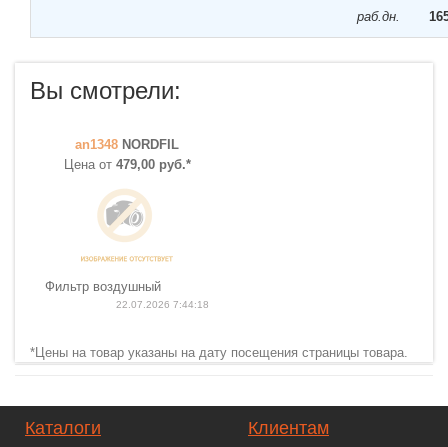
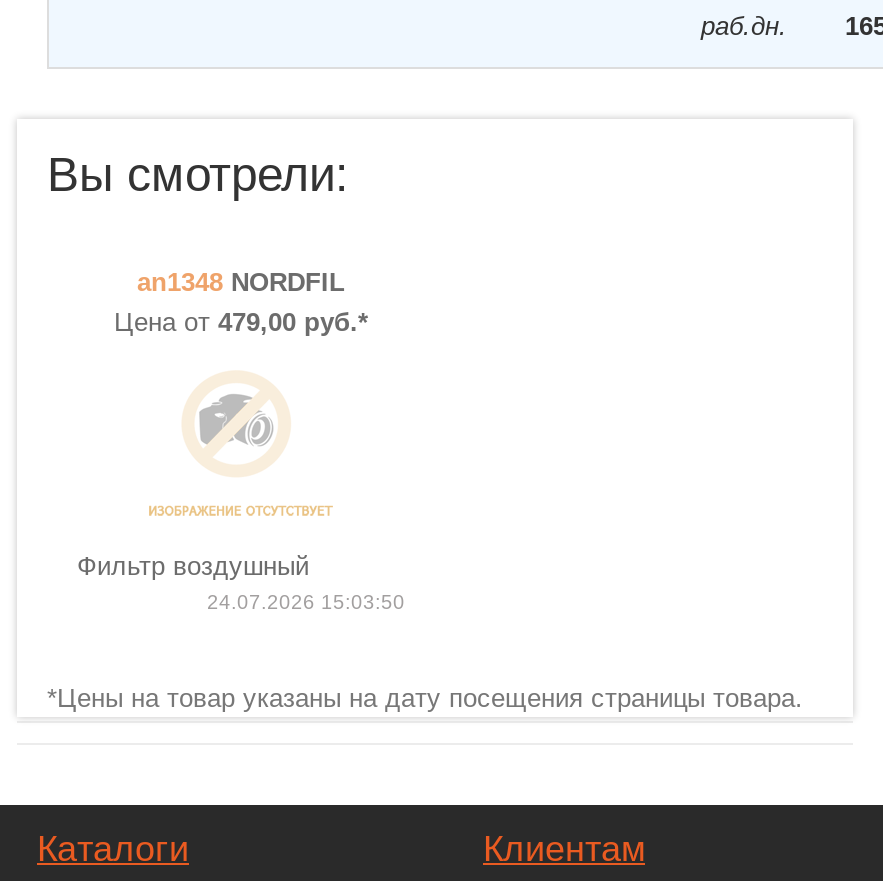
- 22.07.2026 7:44:18
+ 24.07.2026 15:03:50
